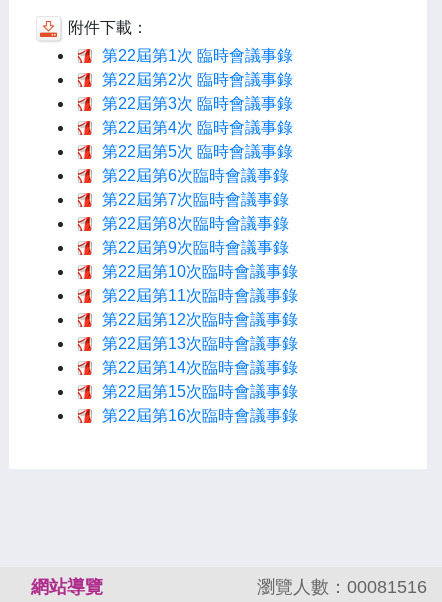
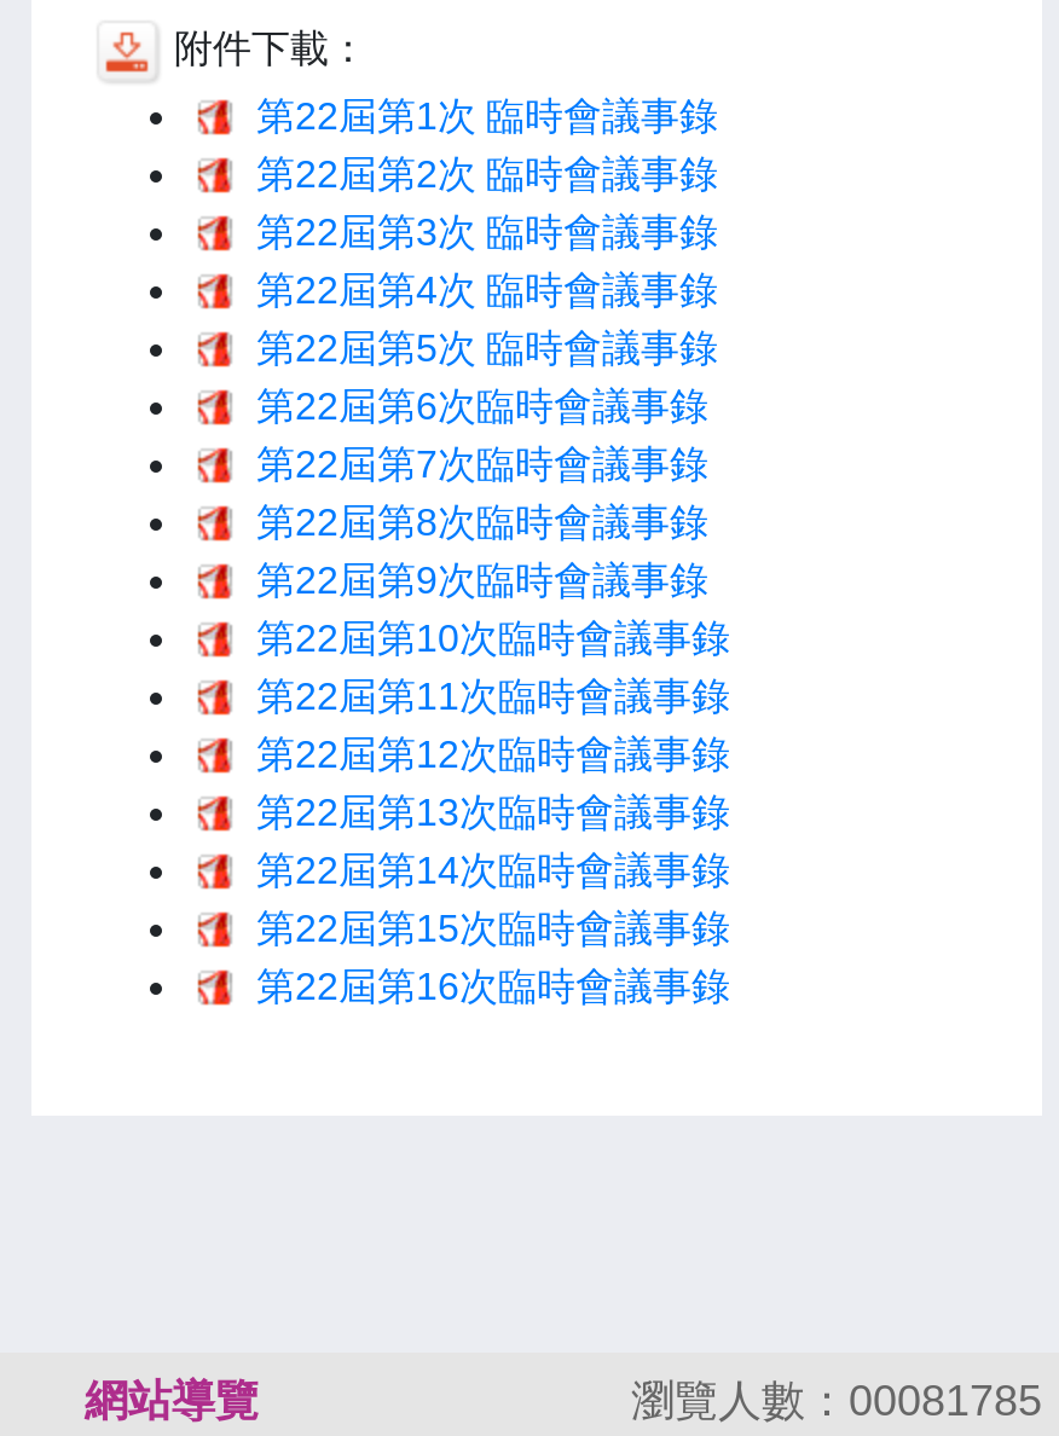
- 瀏覽人數：00081516
+ 瀏覽人數：00081785
